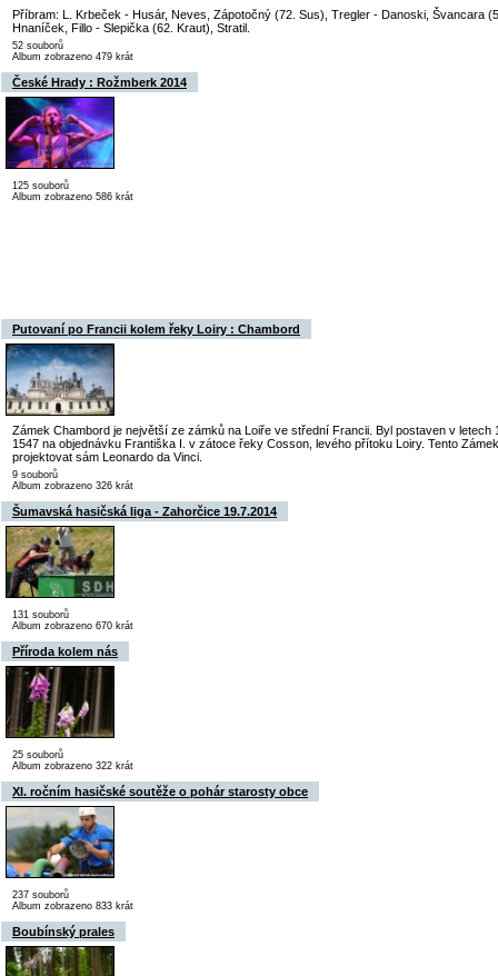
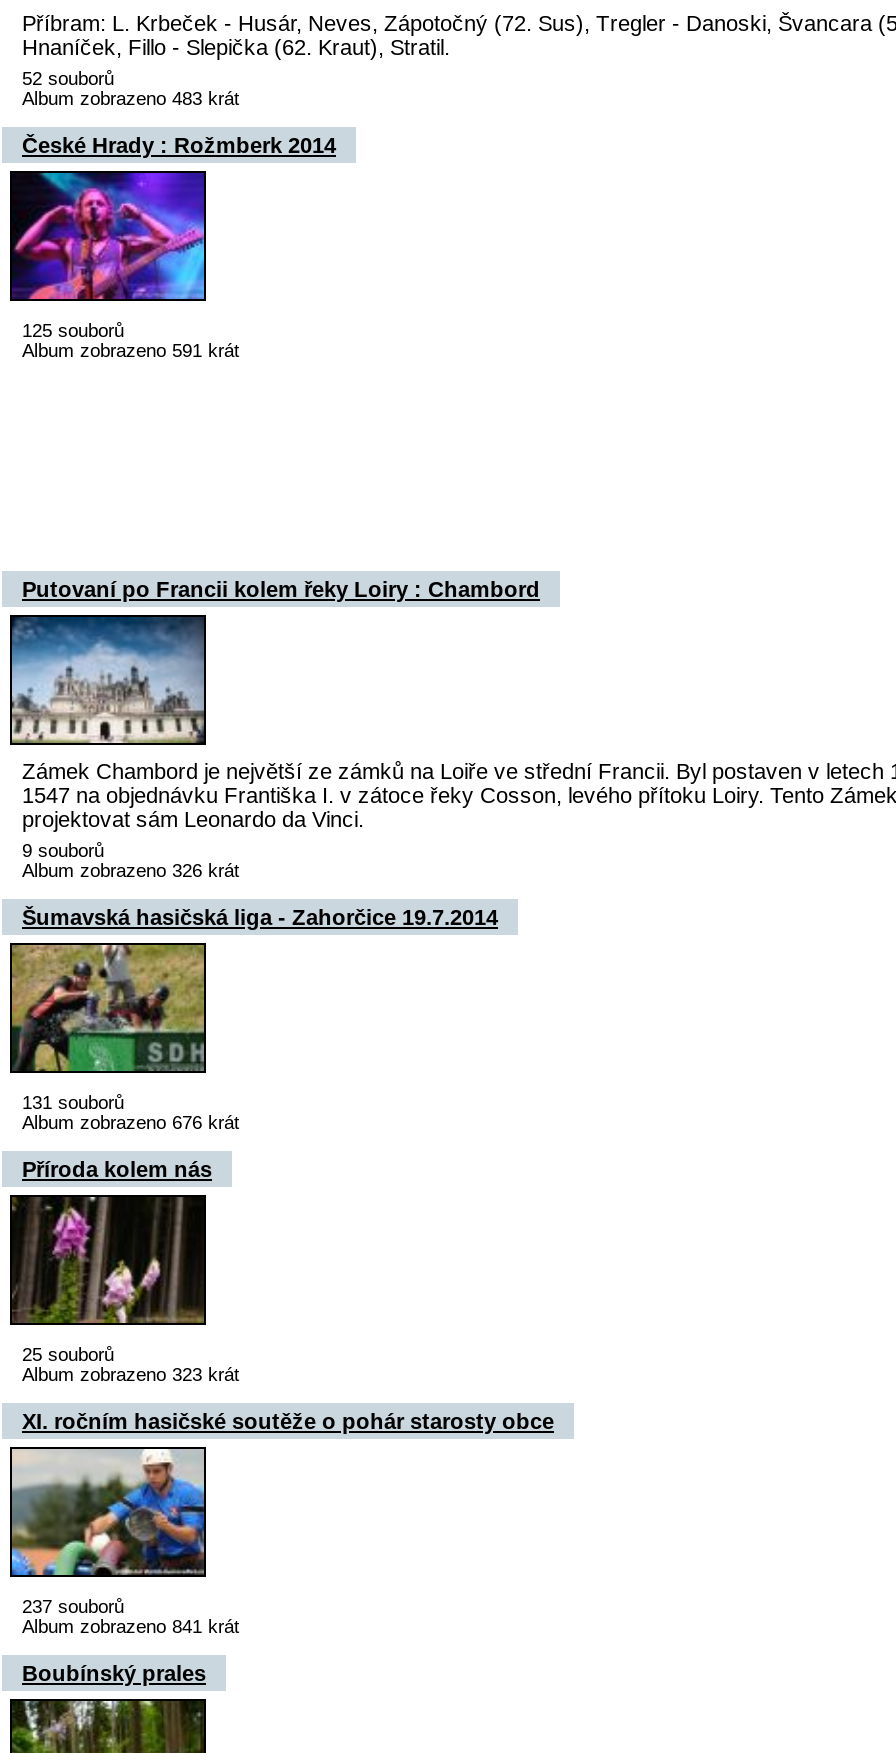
- Album zobrazeno 479 krát
+ Album zobrazeno 483 krát

- Album zobrazeno 586 krát
+ Album zobrazeno 591 krát

- Album zobrazeno 670 krát
+ Album zobrazeno 676 krát

- Album zobrazeno 322 krát
+ Album zobrazeno 323 krát

- Album zobrazeno 833 krát
+ Album zobrazeno 841 krát
